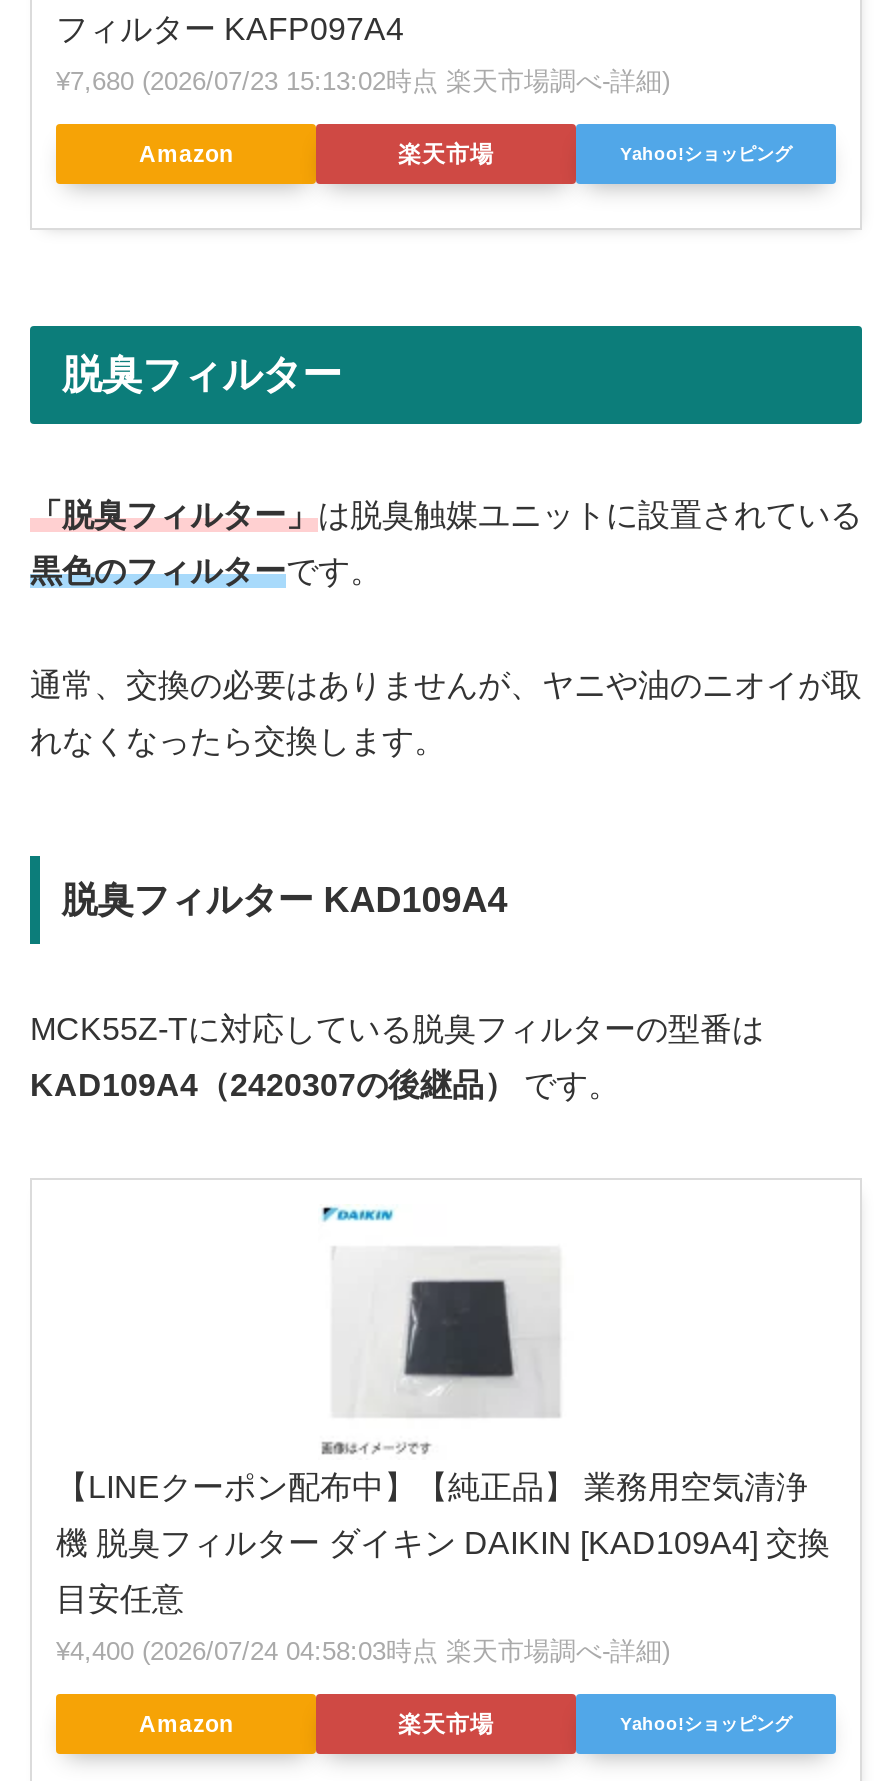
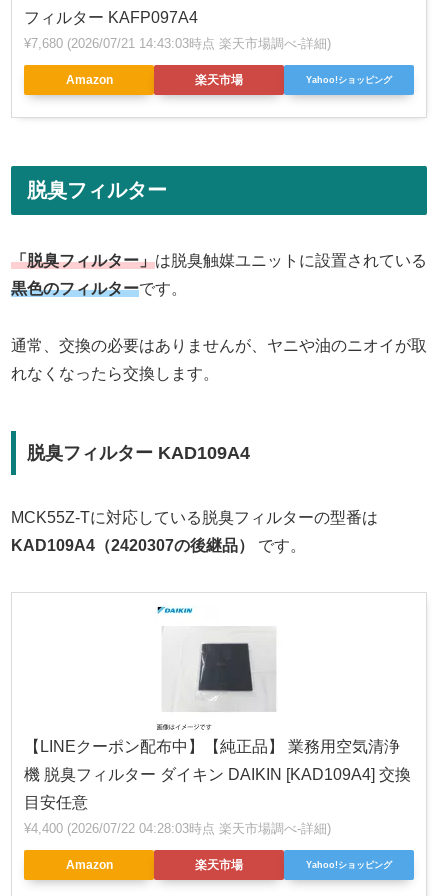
- ¥7,680 (2026/07/23 15:13:02時点 楽天市場調べ-詳細)
+ ¥7,680 (2026/07/21 14:43:03時点 楽天市場調べ-詳細)

- ¥4,400 (2026/07/24 04:58:03時点 楽天市場調べ-詳細)
+ ¥4,400 (2026/07/22 04:28:03時点 楽天市場調べ-詳細)
